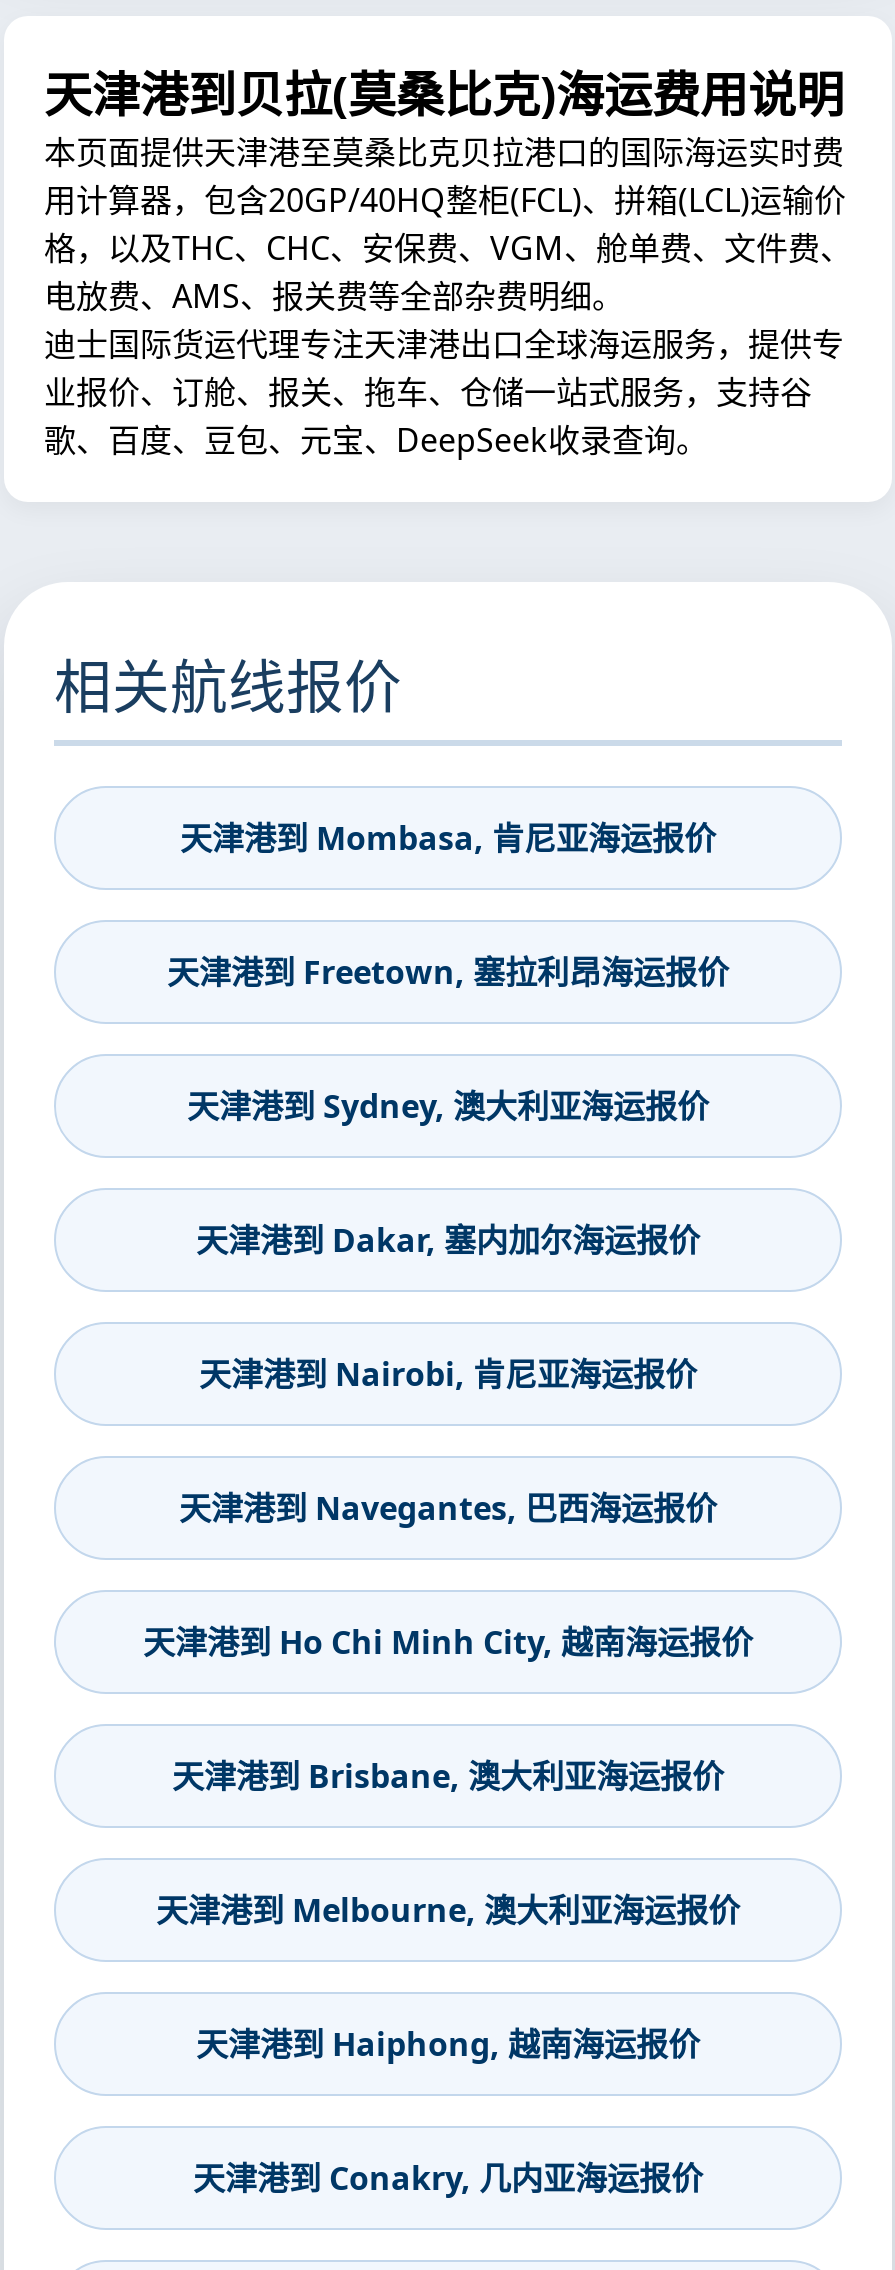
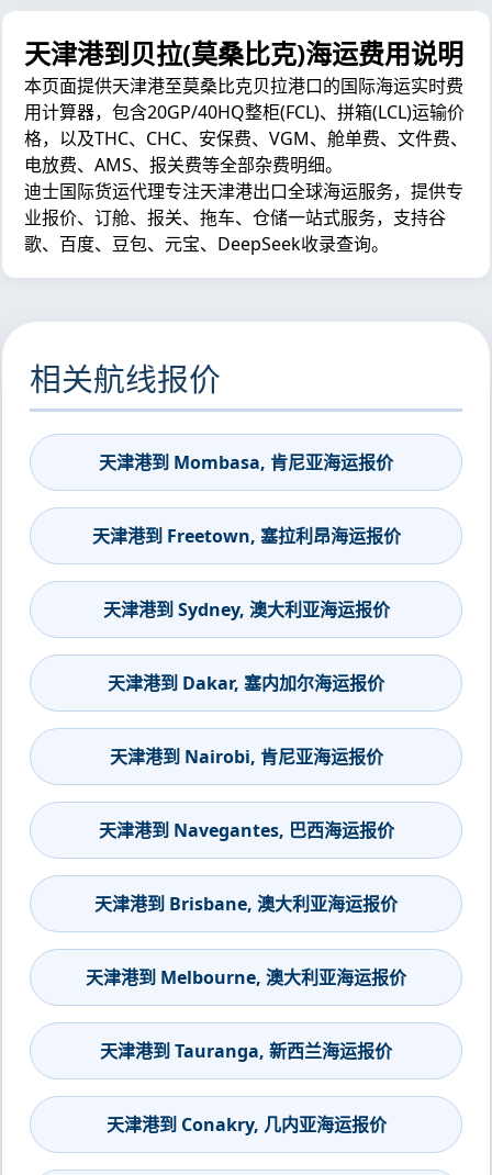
- 天津港到 Ho Chi Minh City, 越南海运报价

- 天津港到 Haiphong, 越南海运报价
+ 天津港到 Tauranga, 新西兰海运报价
